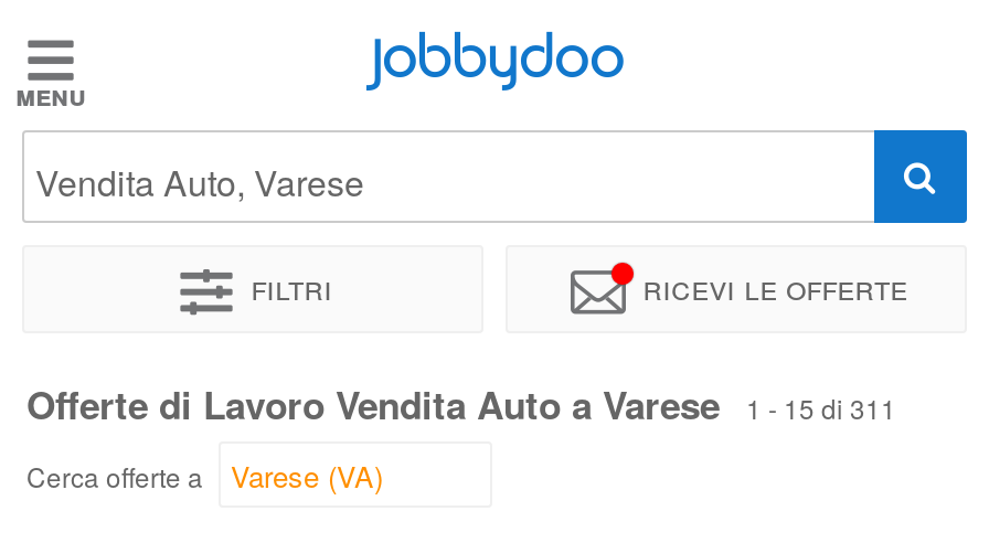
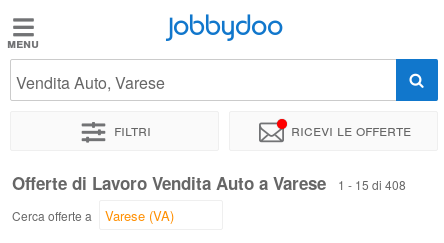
- Offerte di Lavoro Vendita Auto a Varese 1 - 15 di 311
+ Offerte di Lavoro Vendita Auto a Varese 1 - 15 di 408
